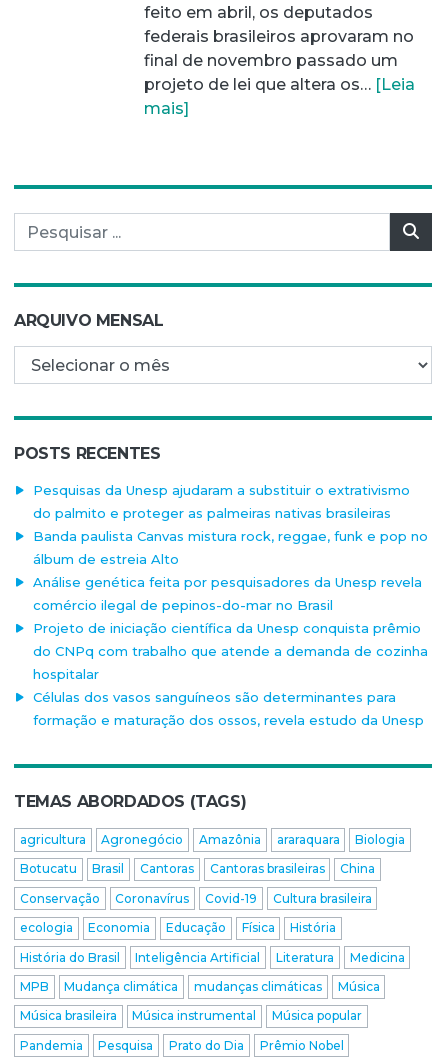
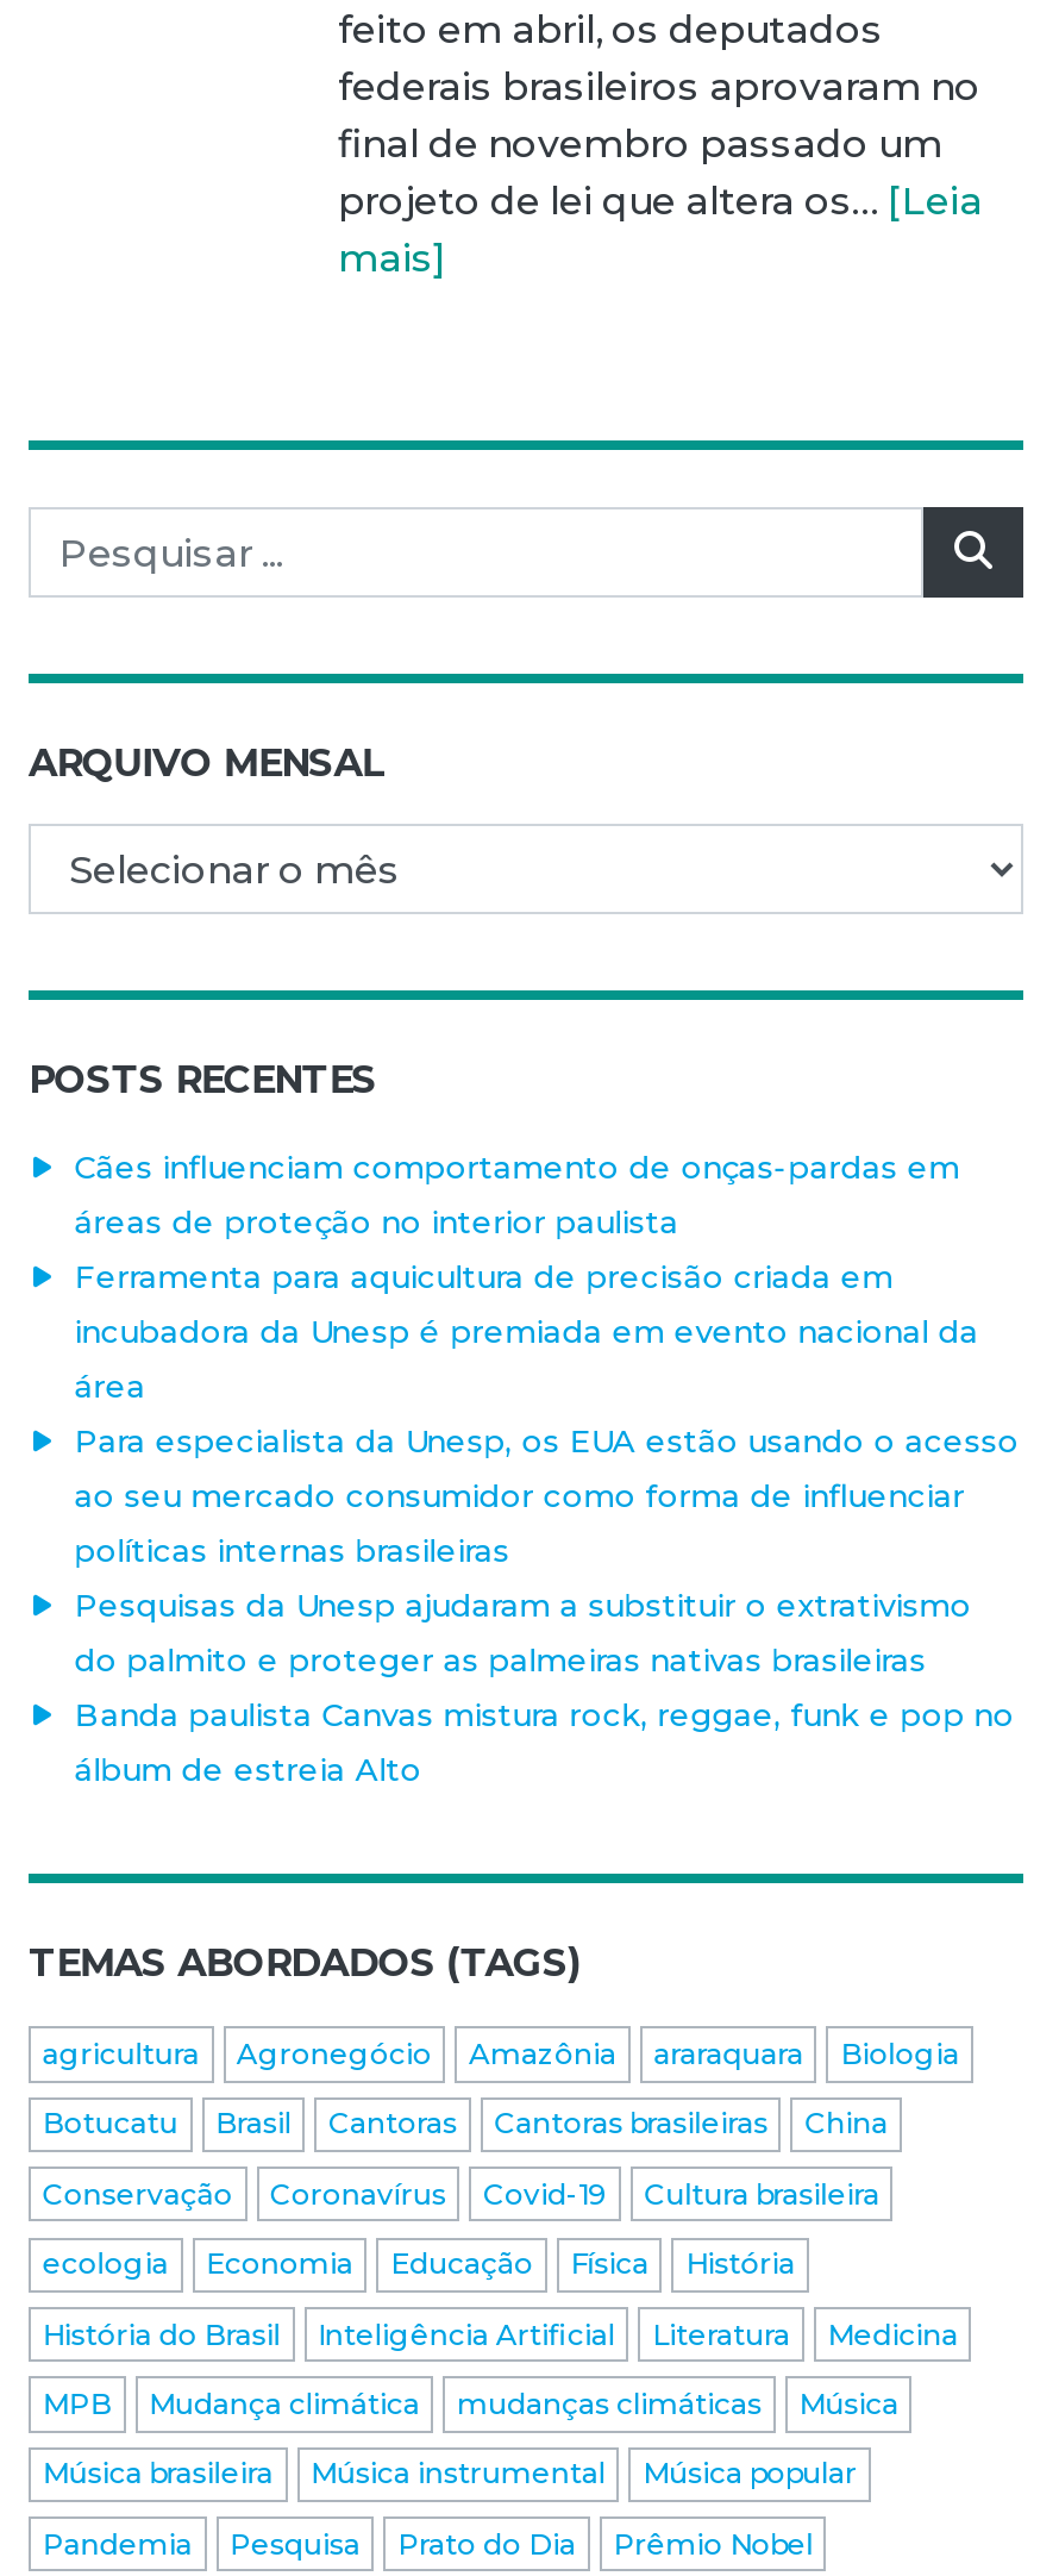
+ Cães influenciam comportamento de onças-pardas em
+ áreas de proteção no interior paulista
+ Ferramenta para aquicultura de precisão criada em
+ incubadora da Unesp é premiada em evento nacional da
+ área
+ Para especialista da Unesp, os EUA estão usando o acesso
+ ao seu mercado consumidor como forma de influenciar
+ políticas internas brasileiras

moved down: Pesquisas da Unesp ajudaram a substituir o extrativismo | do palmito e proteger as palmeiras nativas brasileiras | Banda paulista Canvas mistura rock, reggae, funk e pop no | álbum de estreia Alto

- Análise genética feita por pesquisadores da Unesp revela
- comércio ilegal de pepinos-do-mar no Brasil
- Projeto de iniciação científica da Unesp conquista prêmio
- do CNPq com trabalho que atende a demanda de cozinha
- hospitalar
- Células dos vasos sanguíneos são determinantes para
- formação e maturação dos ossos, revela estudo da Unesp
